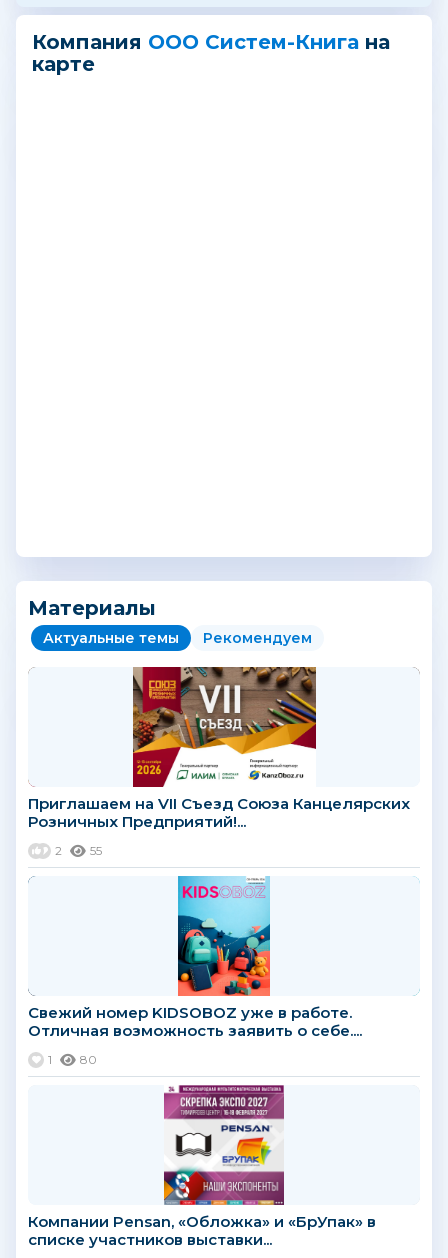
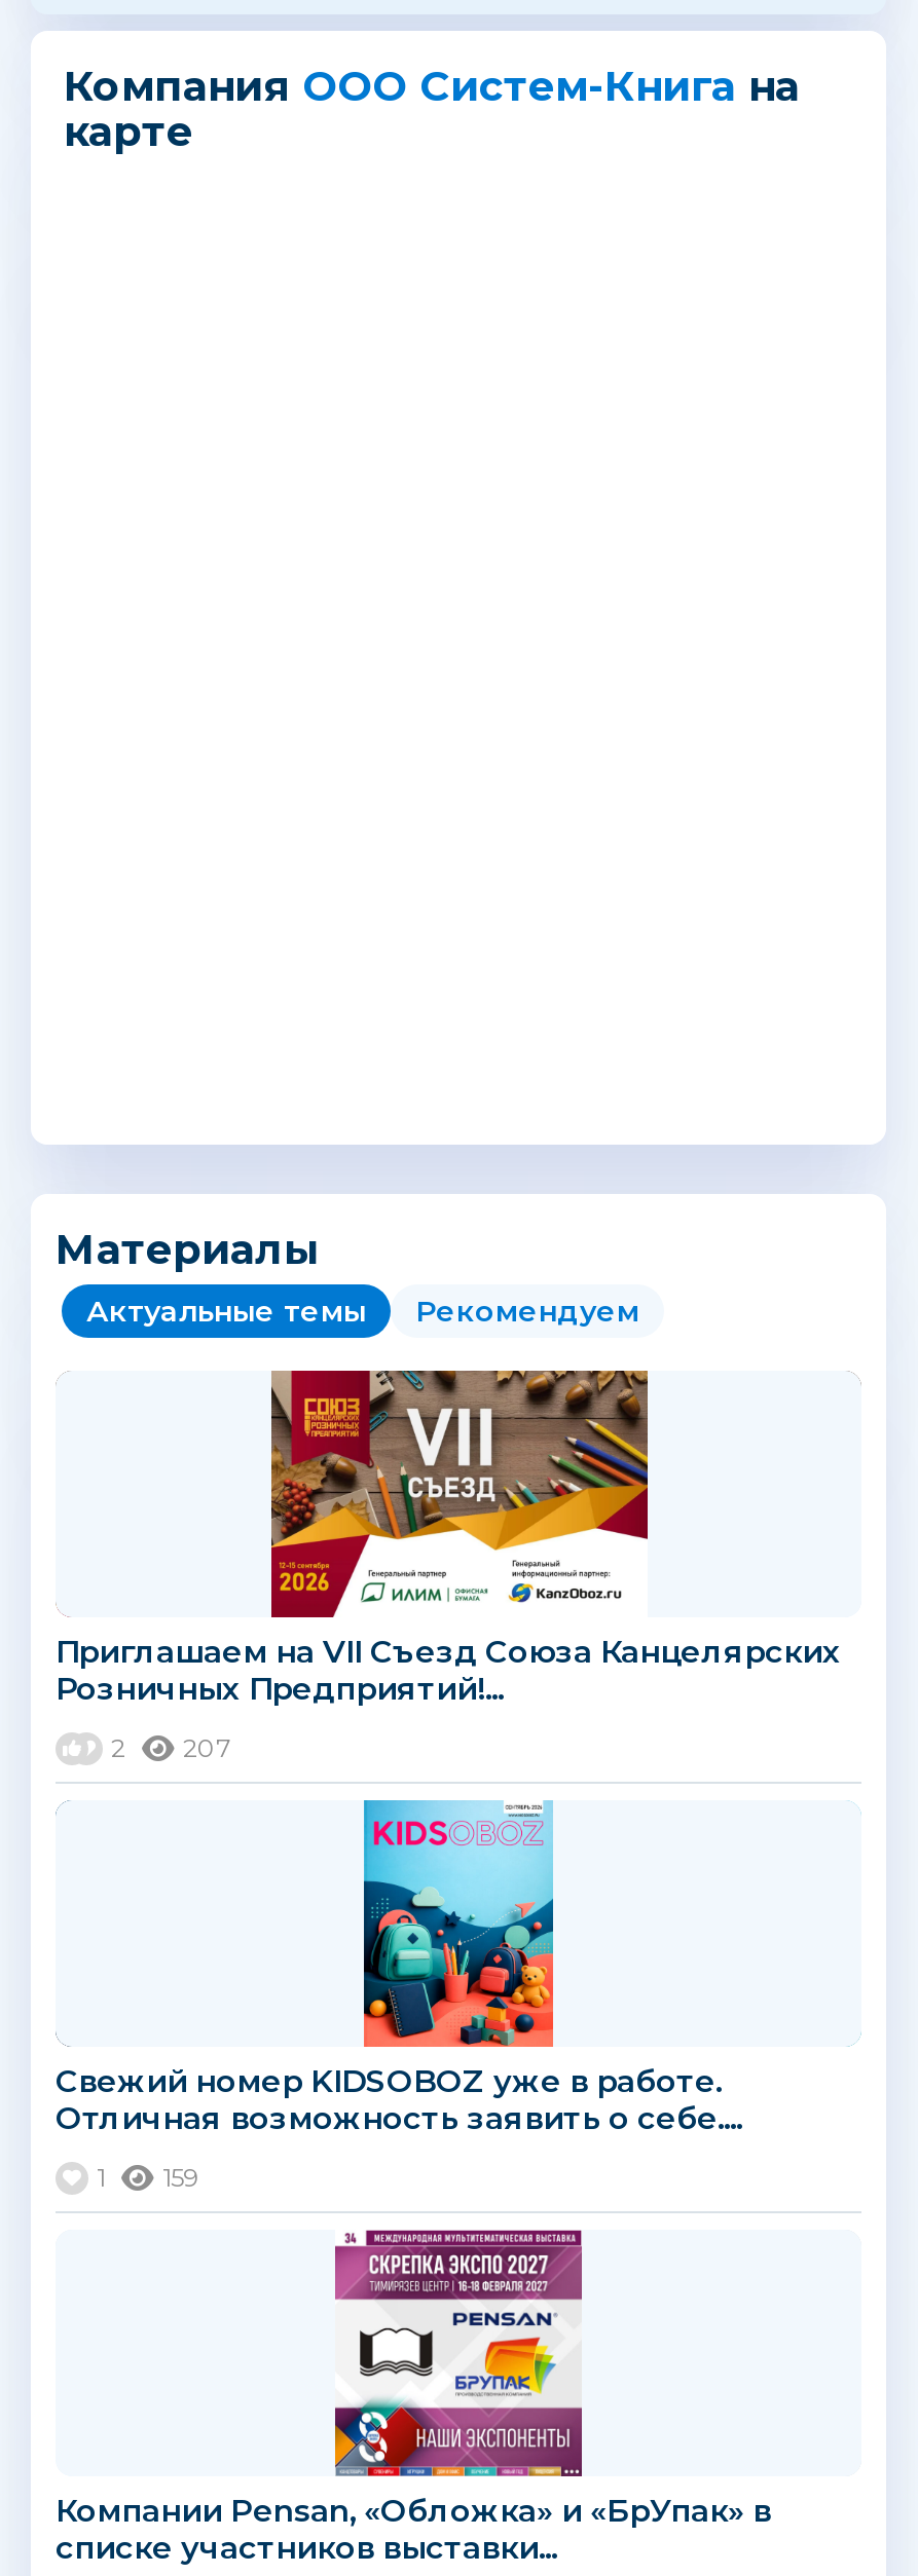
- 2 55
+ 2 207

- 1 80
+ 1 159
